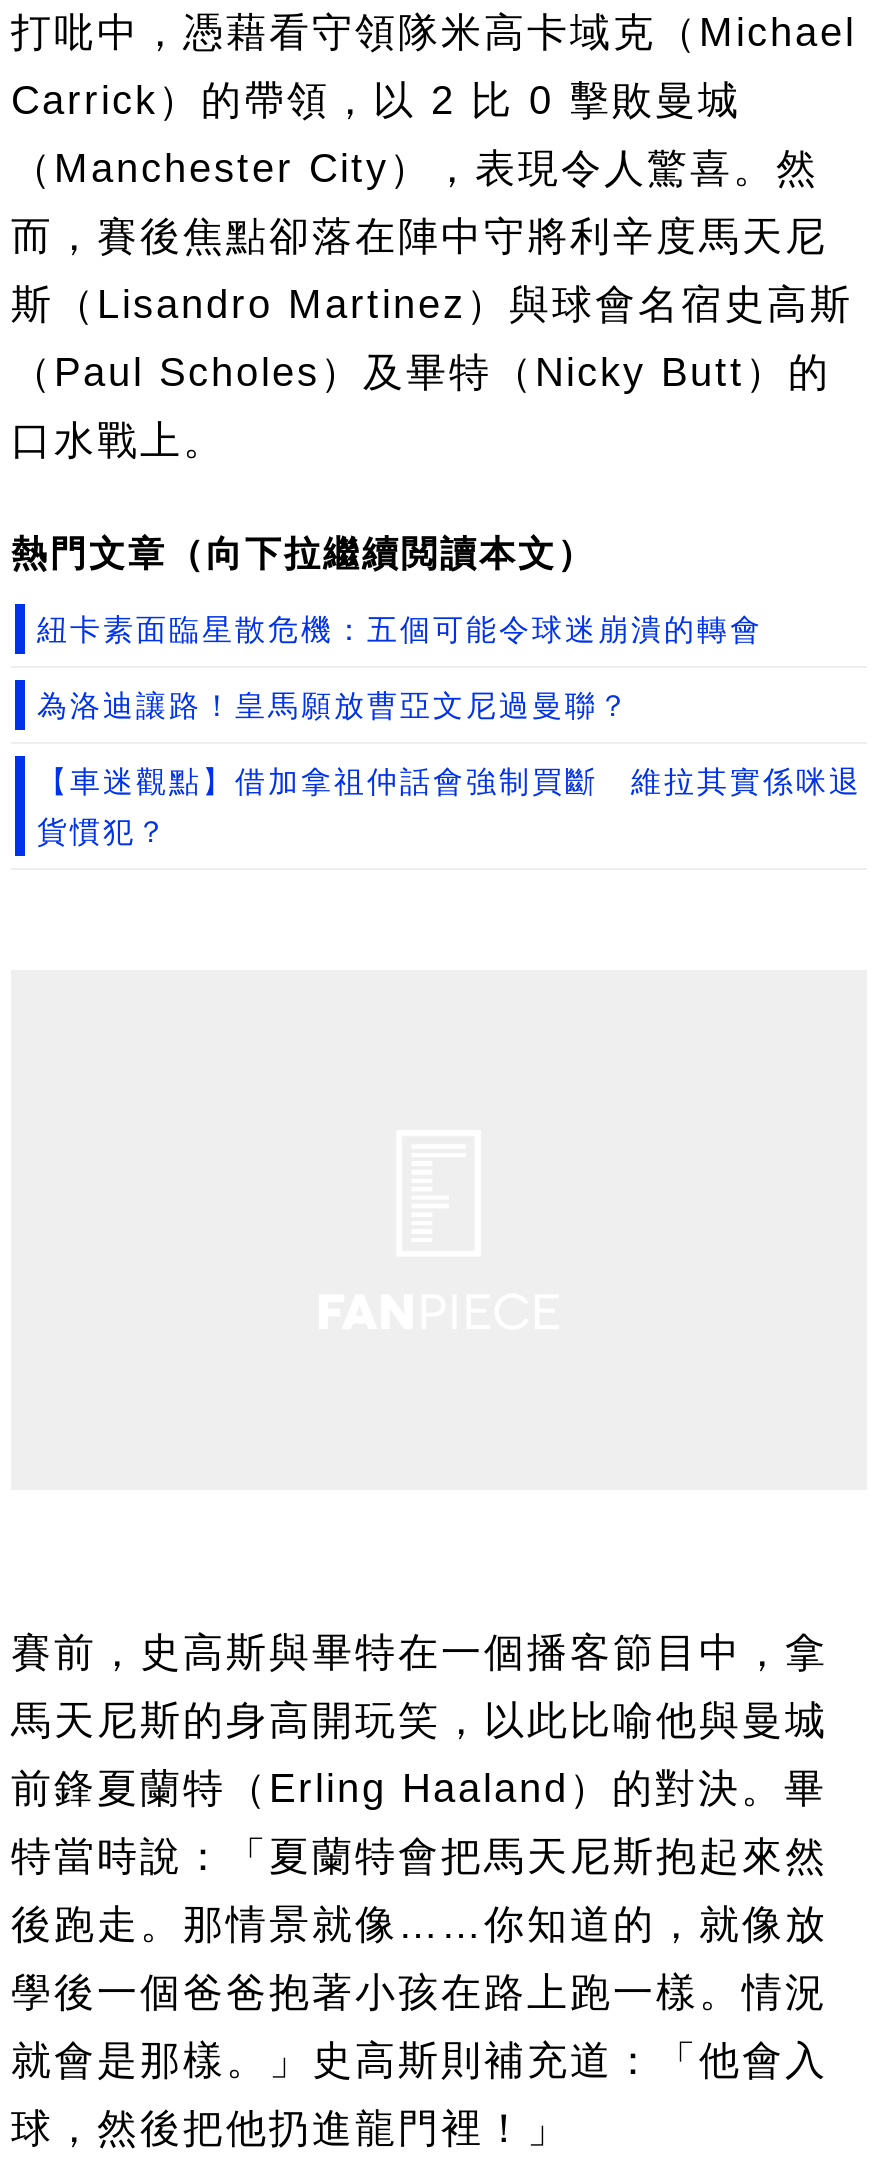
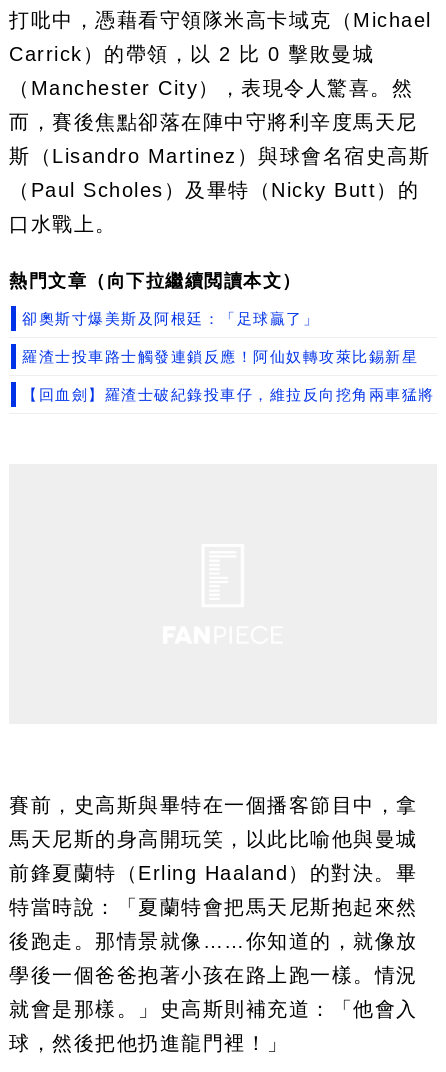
- 紐卡素面臨星散危機：五個可能令球迷崩潰的轉會
- 為洛迪讓路！皇馬願放曹亞文尼過曼聯？
- 【車迷觀點】借加拿祖仲話會強制買斷 維拉其實係咪退
- 貨慣犯？
+ 卻奧斯寸爆美斯及阿根廷：「足球贏了」
+ 羅渣士投車路士觸發連鎖反應！阿仙奴轉攻萊比錫新星
+ 【回血劍】羅渣士破紀錄投車仔，維拉反向挖角兩車猛將
